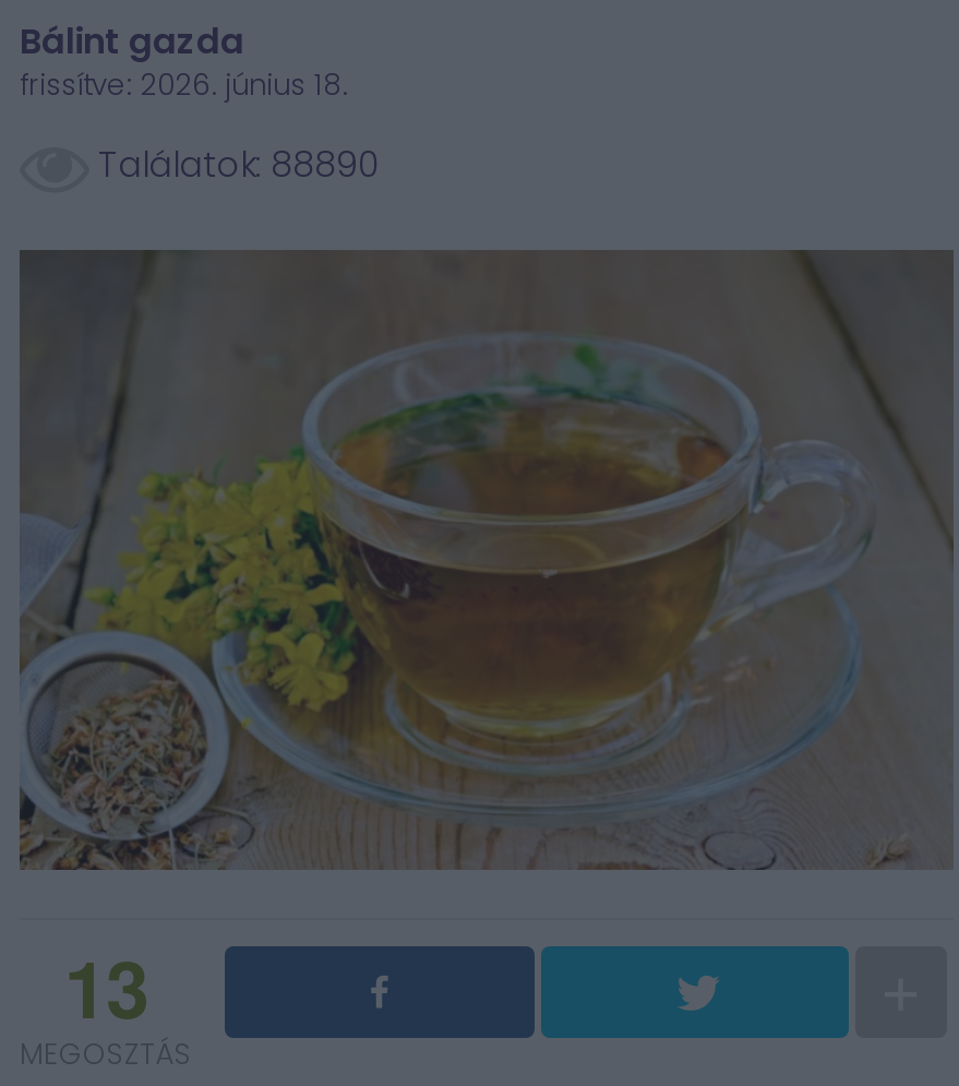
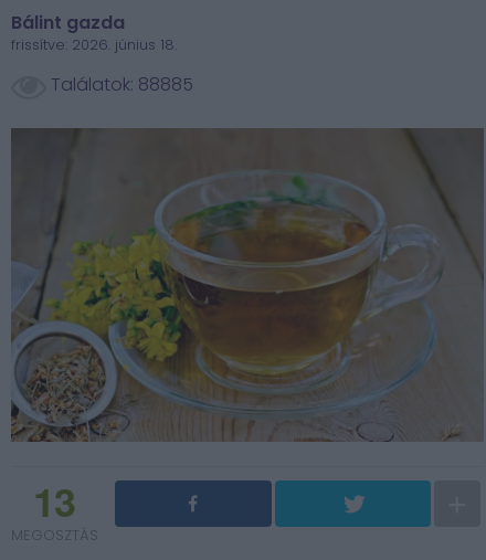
- Találatok: 88890
+ Találatok: 88885
